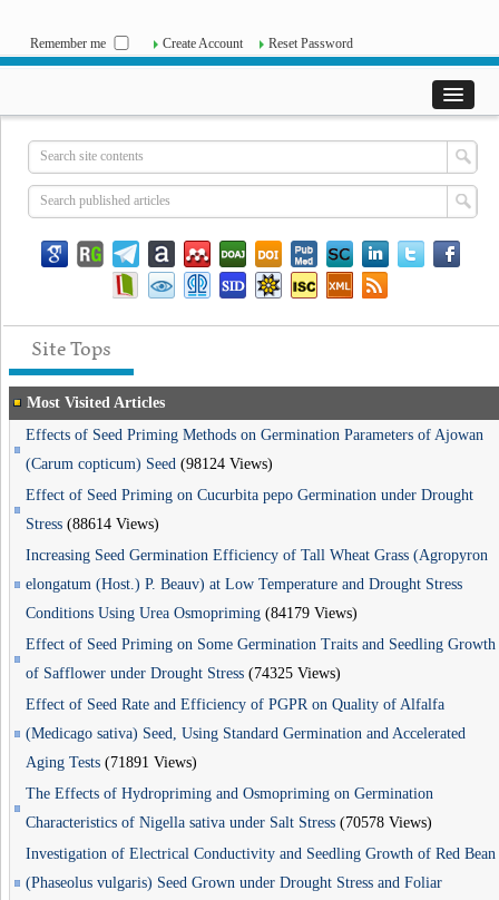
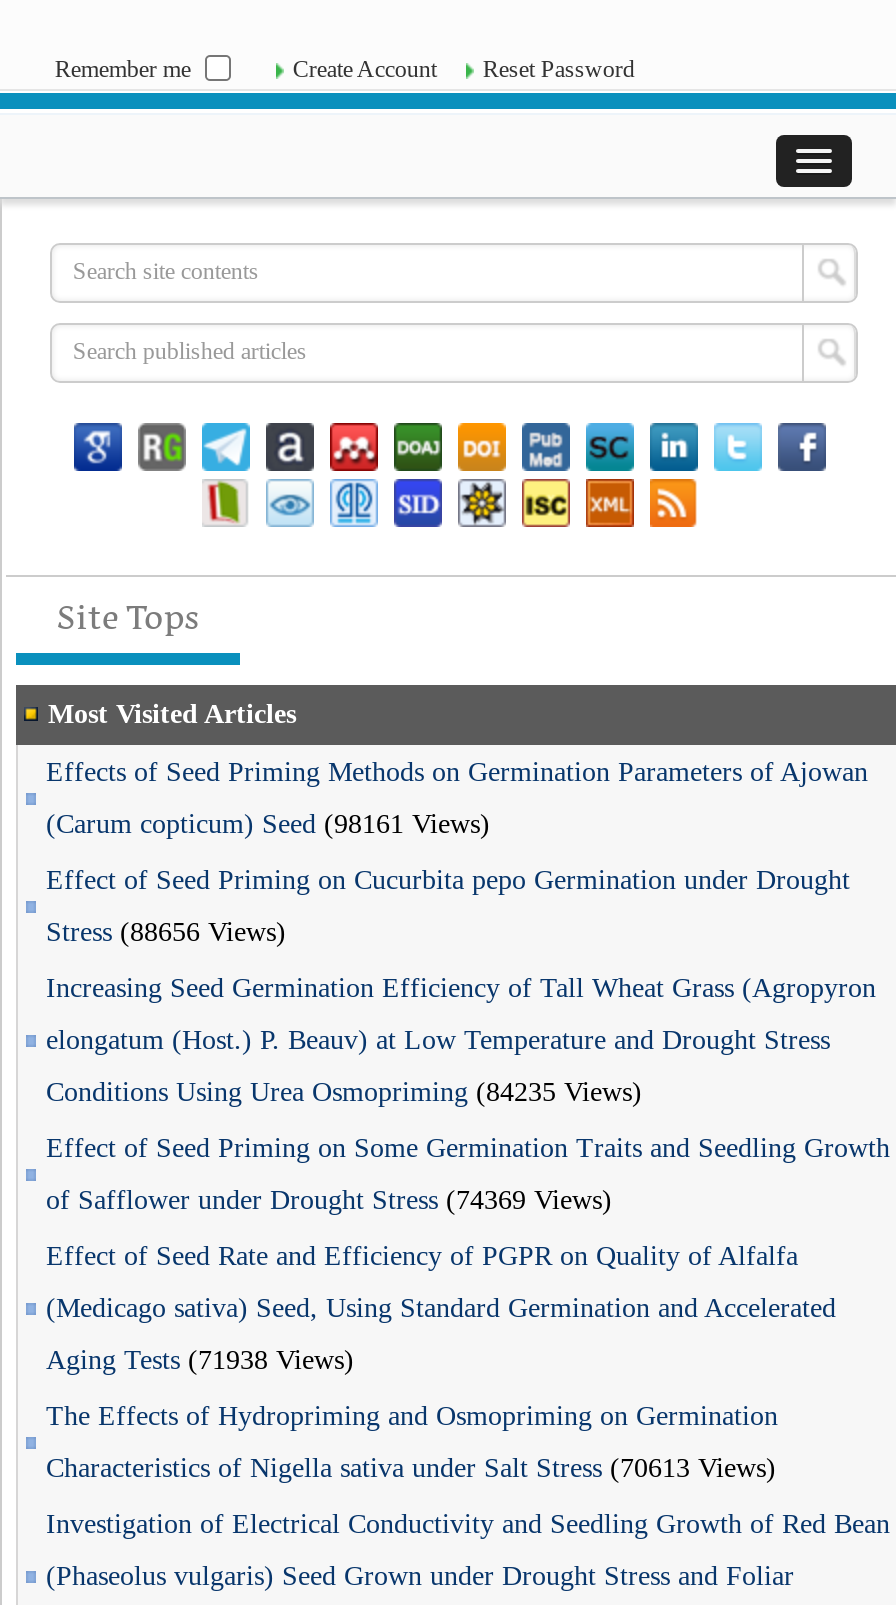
- (Carum copticum) Seed (98124 Views)
+ (Carum copticum) Seed (98161 Views)

- Stress (88614 Views)
+ Stress (88656 Views)

- Conditions Using Urea Osmopriming (84179 Views)
+ Conditions Using Urea Osmopriming (84235 Views)

- of Safflower under Drought Stress (74325 Views)
+ of Safflower under Drought Stress (74369 Views)

- Aging Tests (71891 Views)
+ Aging Tests (71938 Views)

- Characteristics of Nigella sativa under Salt Stress (70578 Views)
+ Characteristics of Nigella sativa under Salt Stress (70613 Views)
